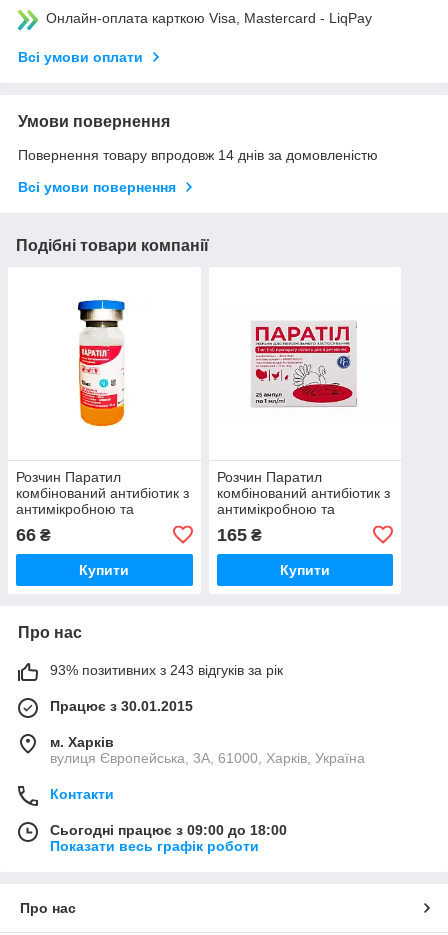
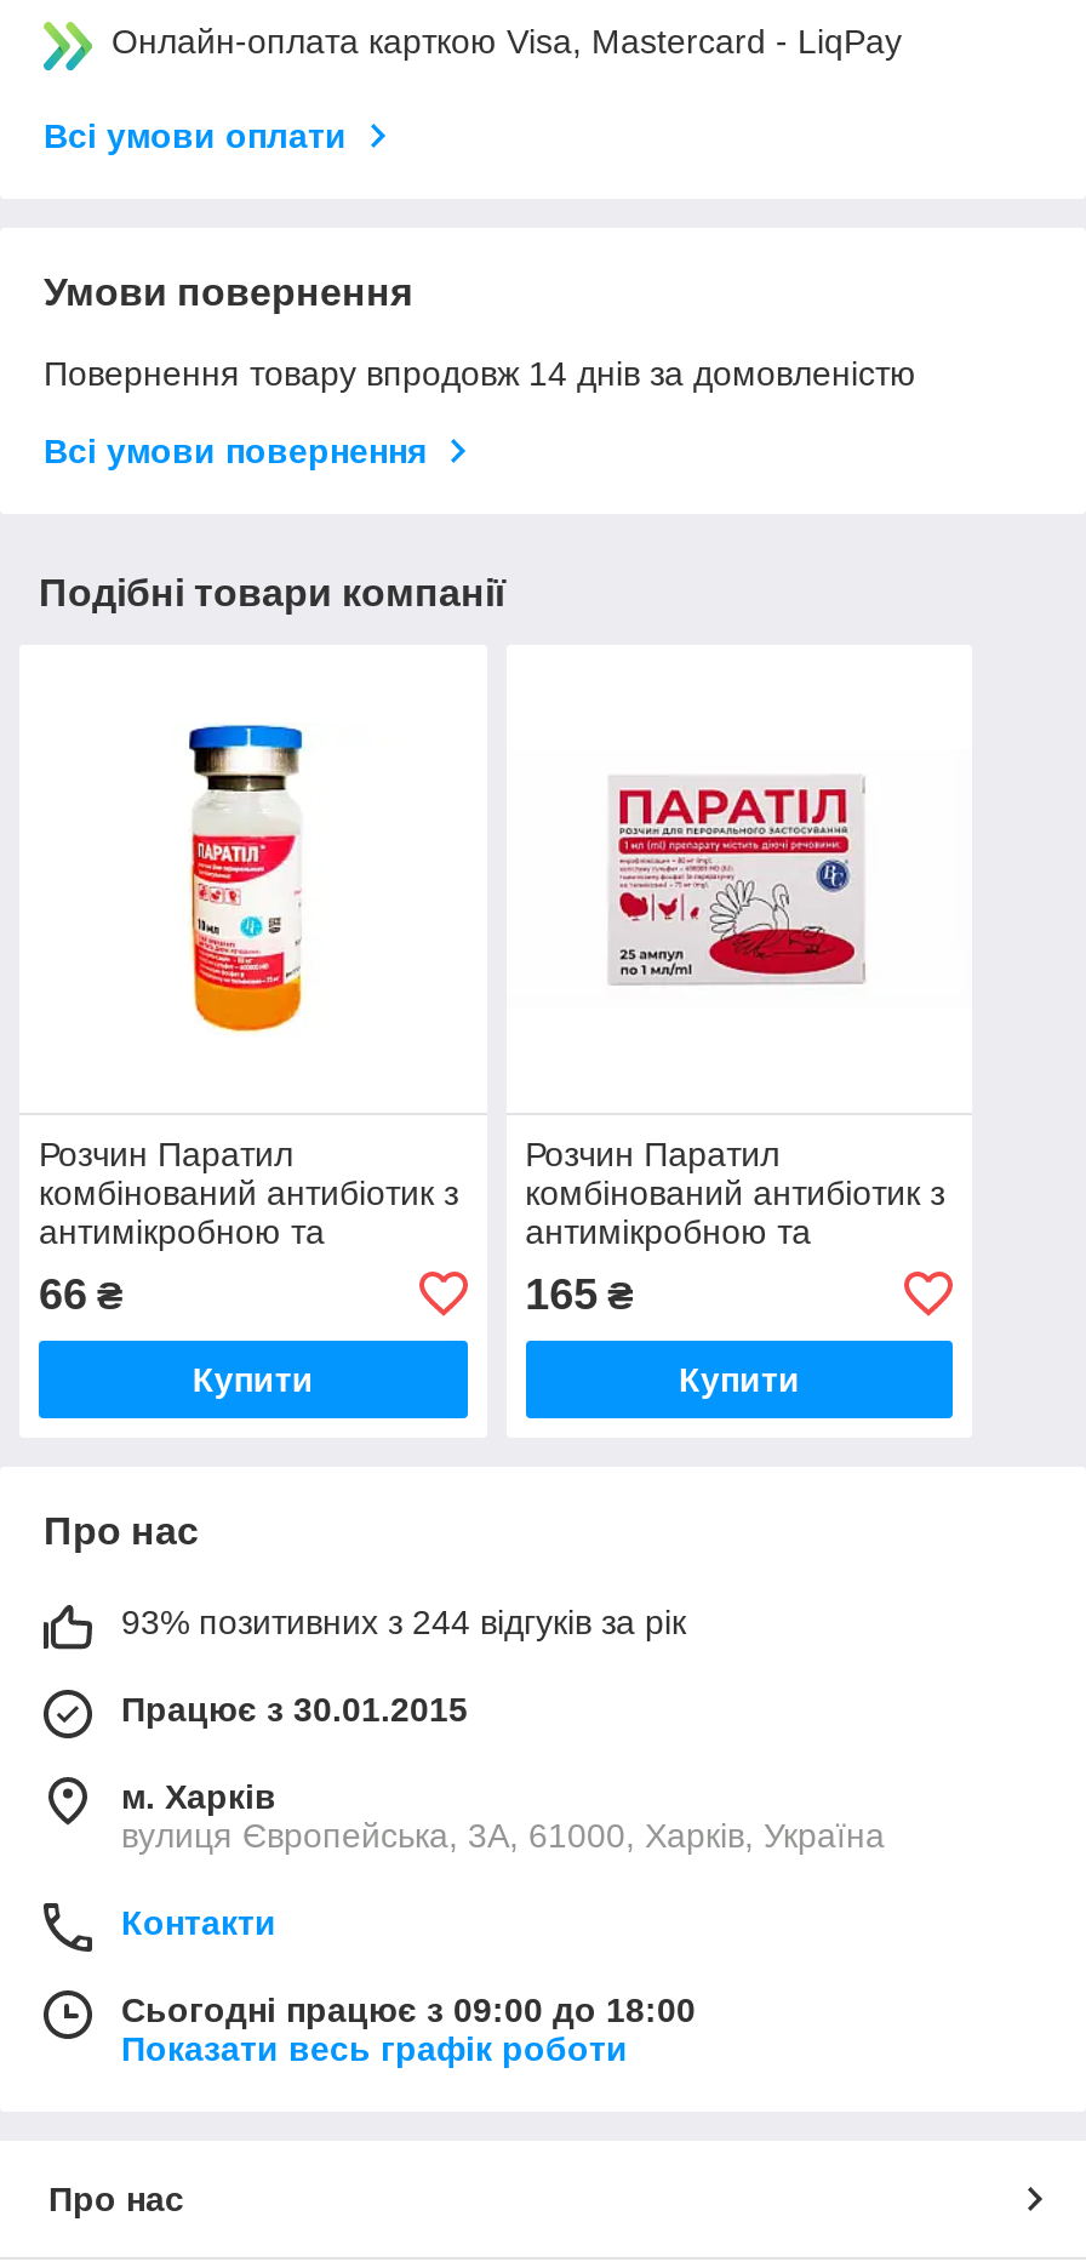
- 93% позитивних з 243 відгуків за рік
+ 93% позитивних з 244 відгуків за рік
